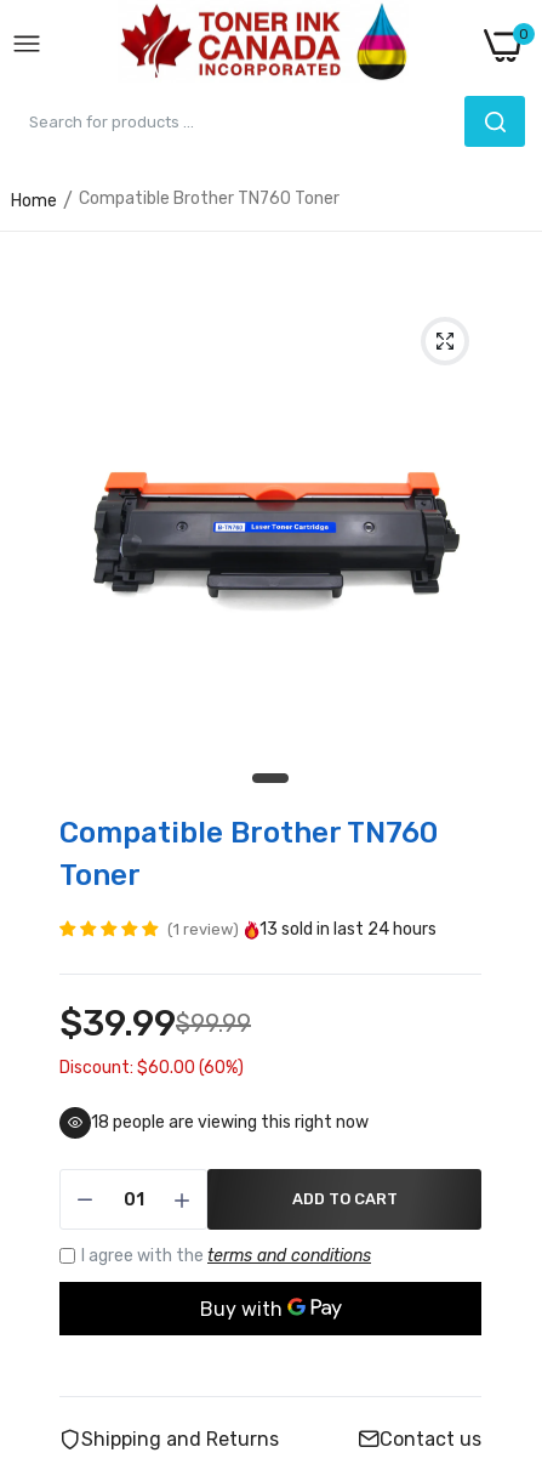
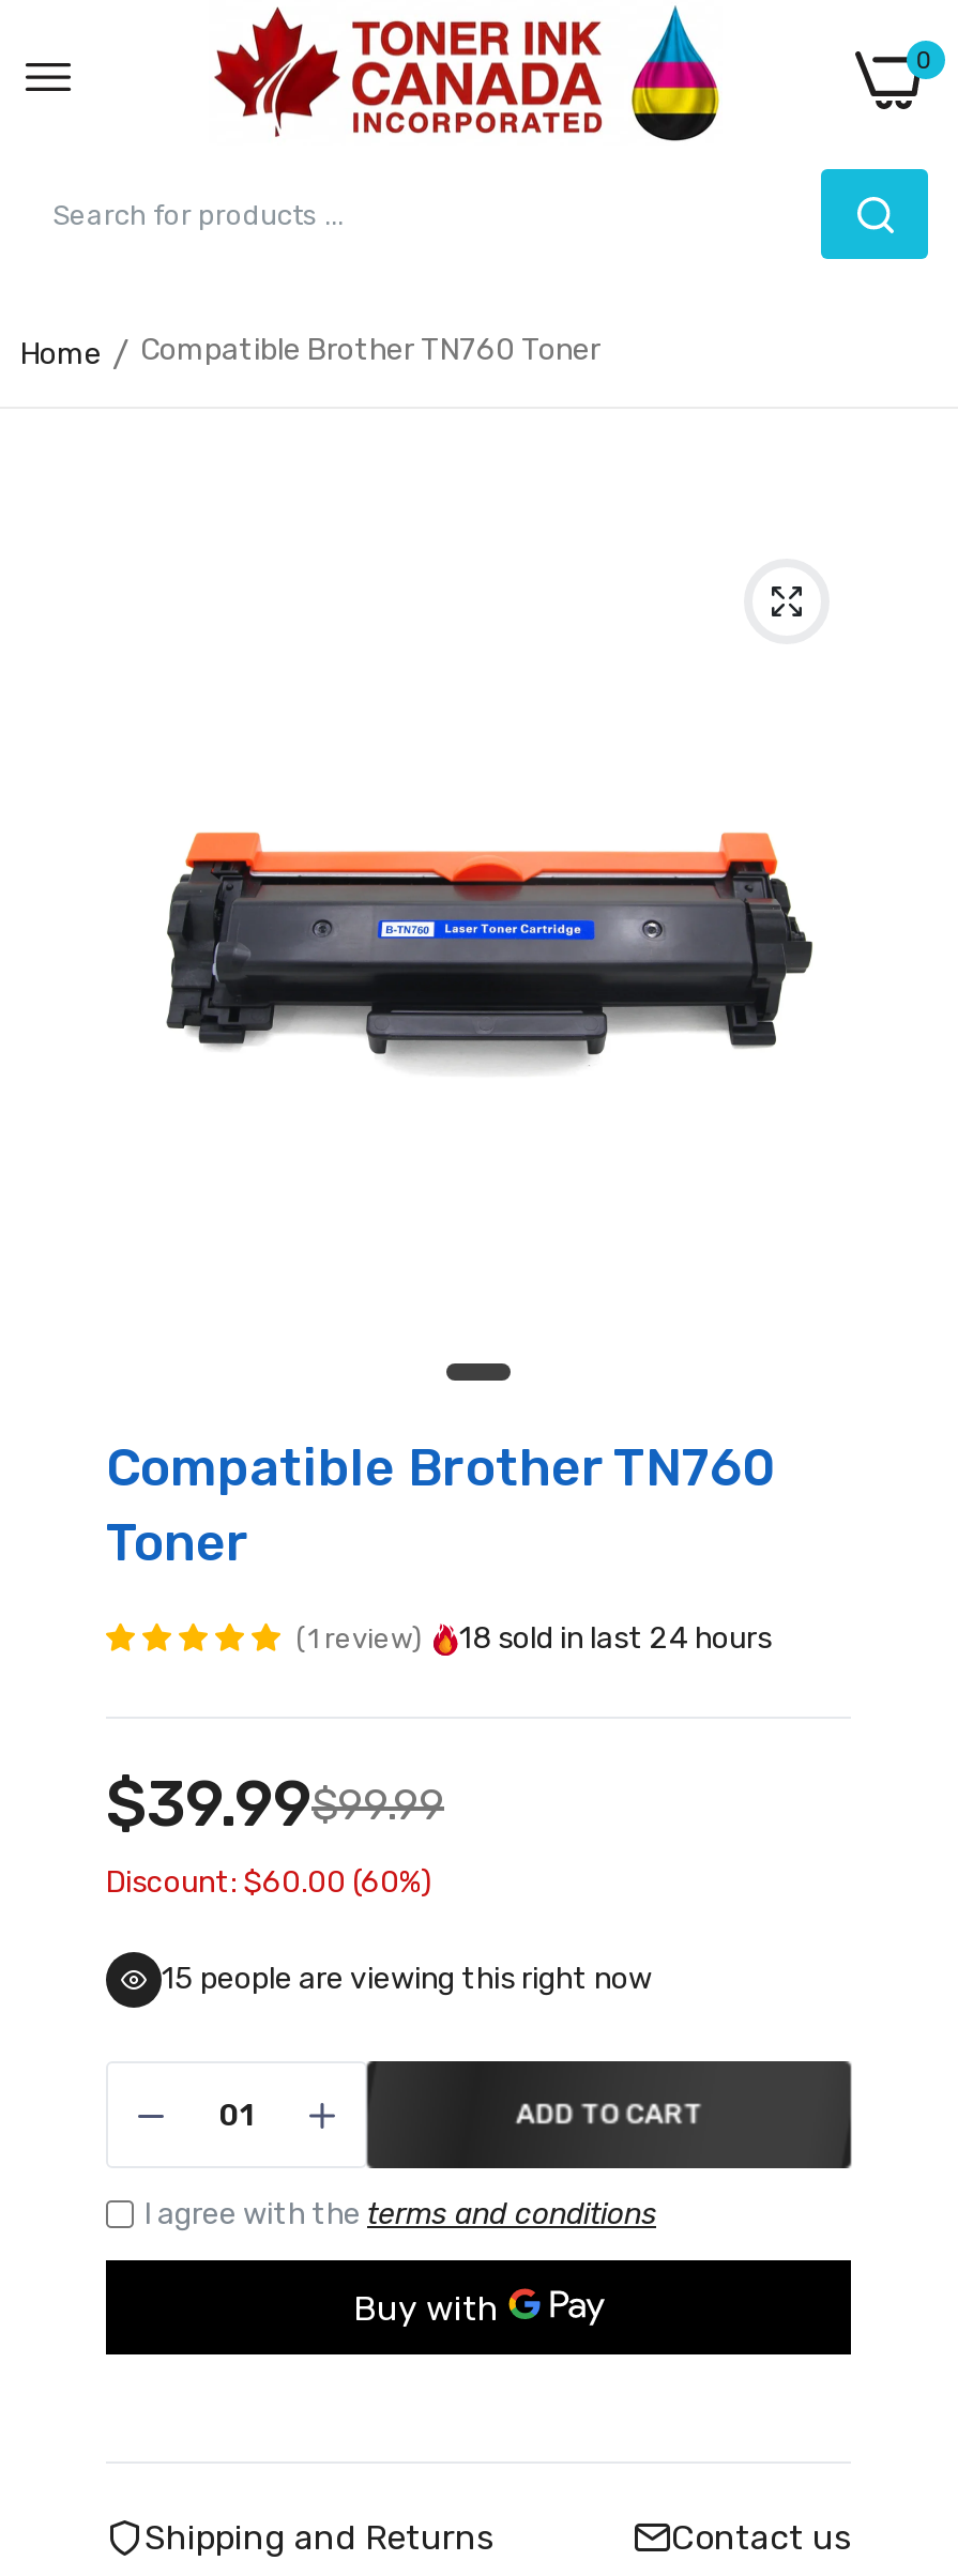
- 13 sold in last 24 hours
+ 18 sold in last 24 hours

- 18 people are viewing this right now
+ 15 people are viewing this right now
